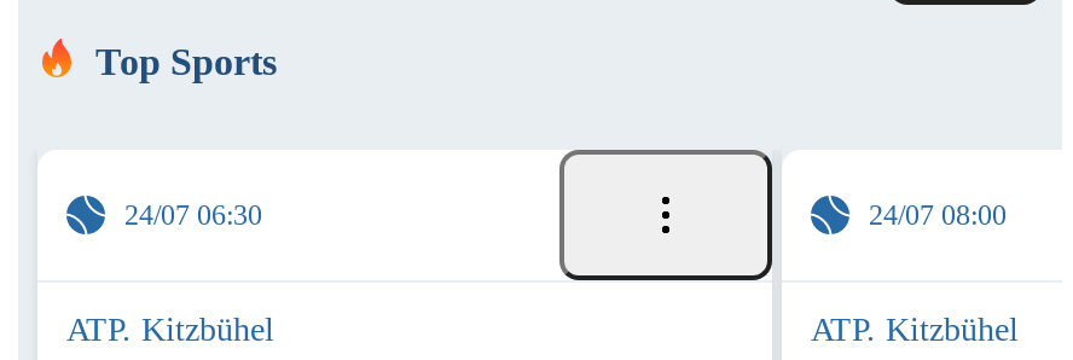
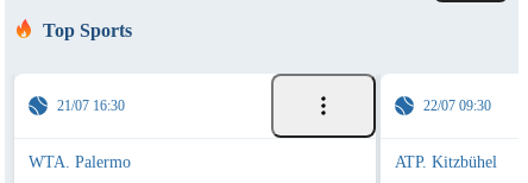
- 24/07 06:30
+ 21/07 16:30

- 24/07 08:00
+ 22/07 09:30

- ATP. Kitzbühel
+ WTA. Palermo
